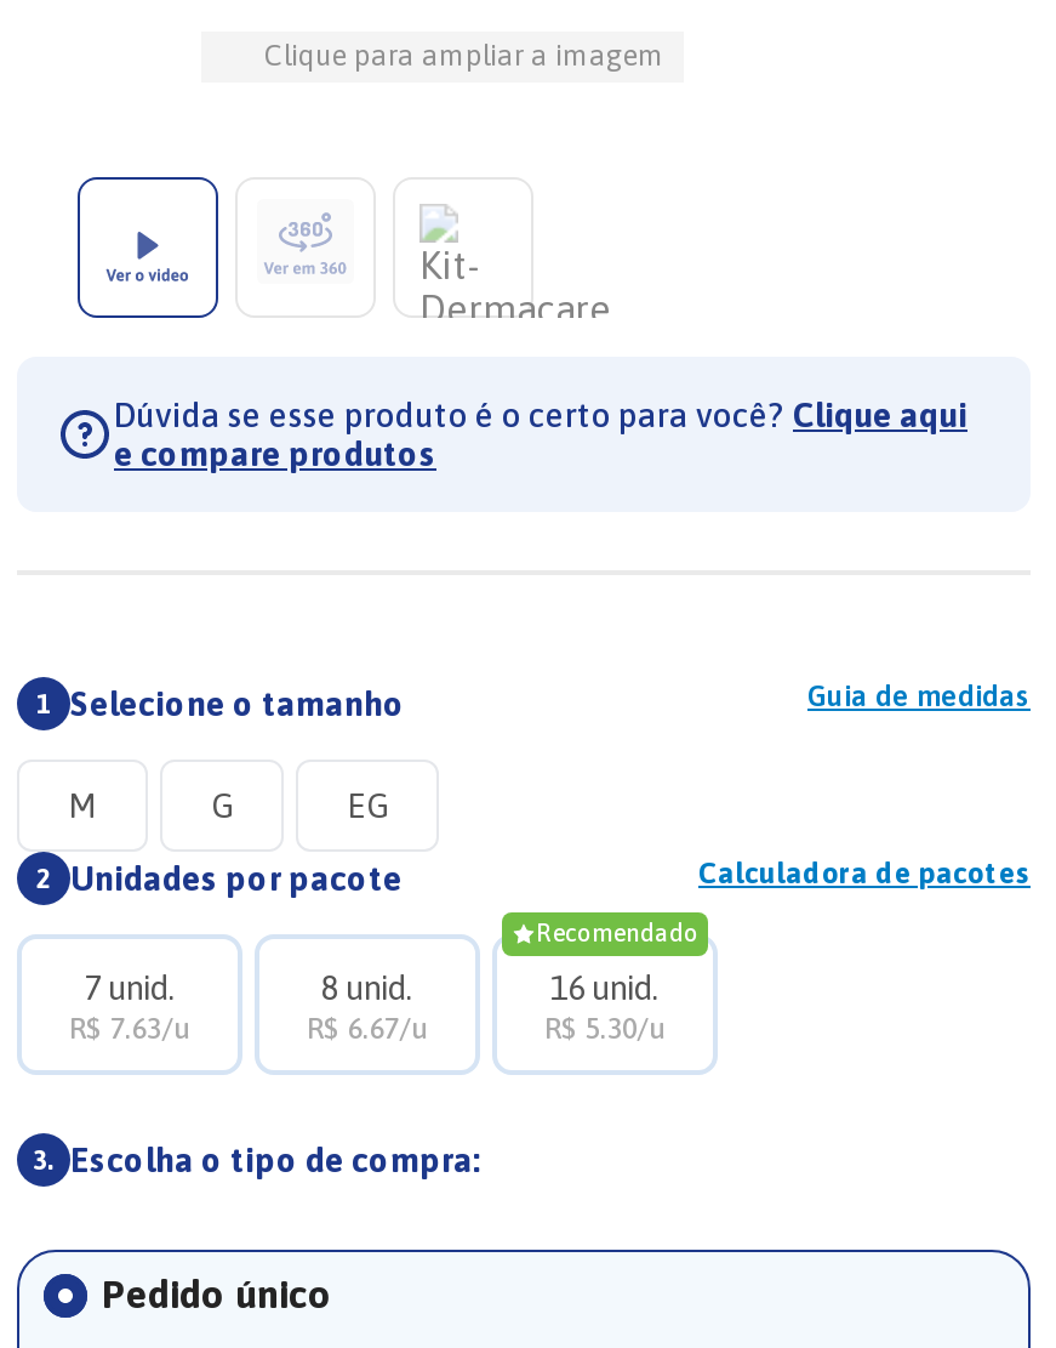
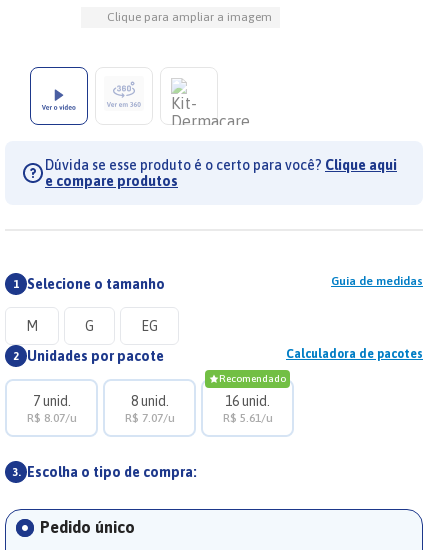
- R$7.63/u
+ R$8.07/u

- R$6.67/u
+ R$7.07/u

- R$5.30/u
+ R$5.61/u
